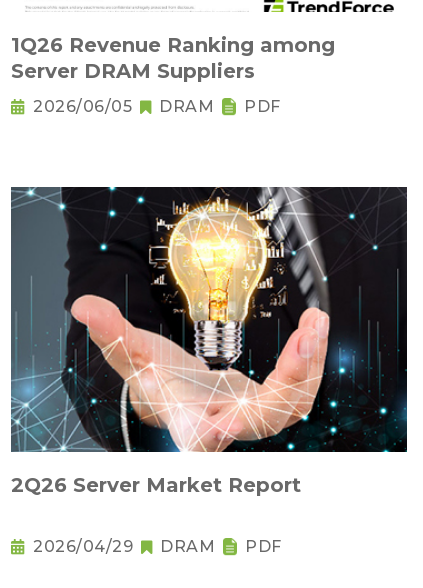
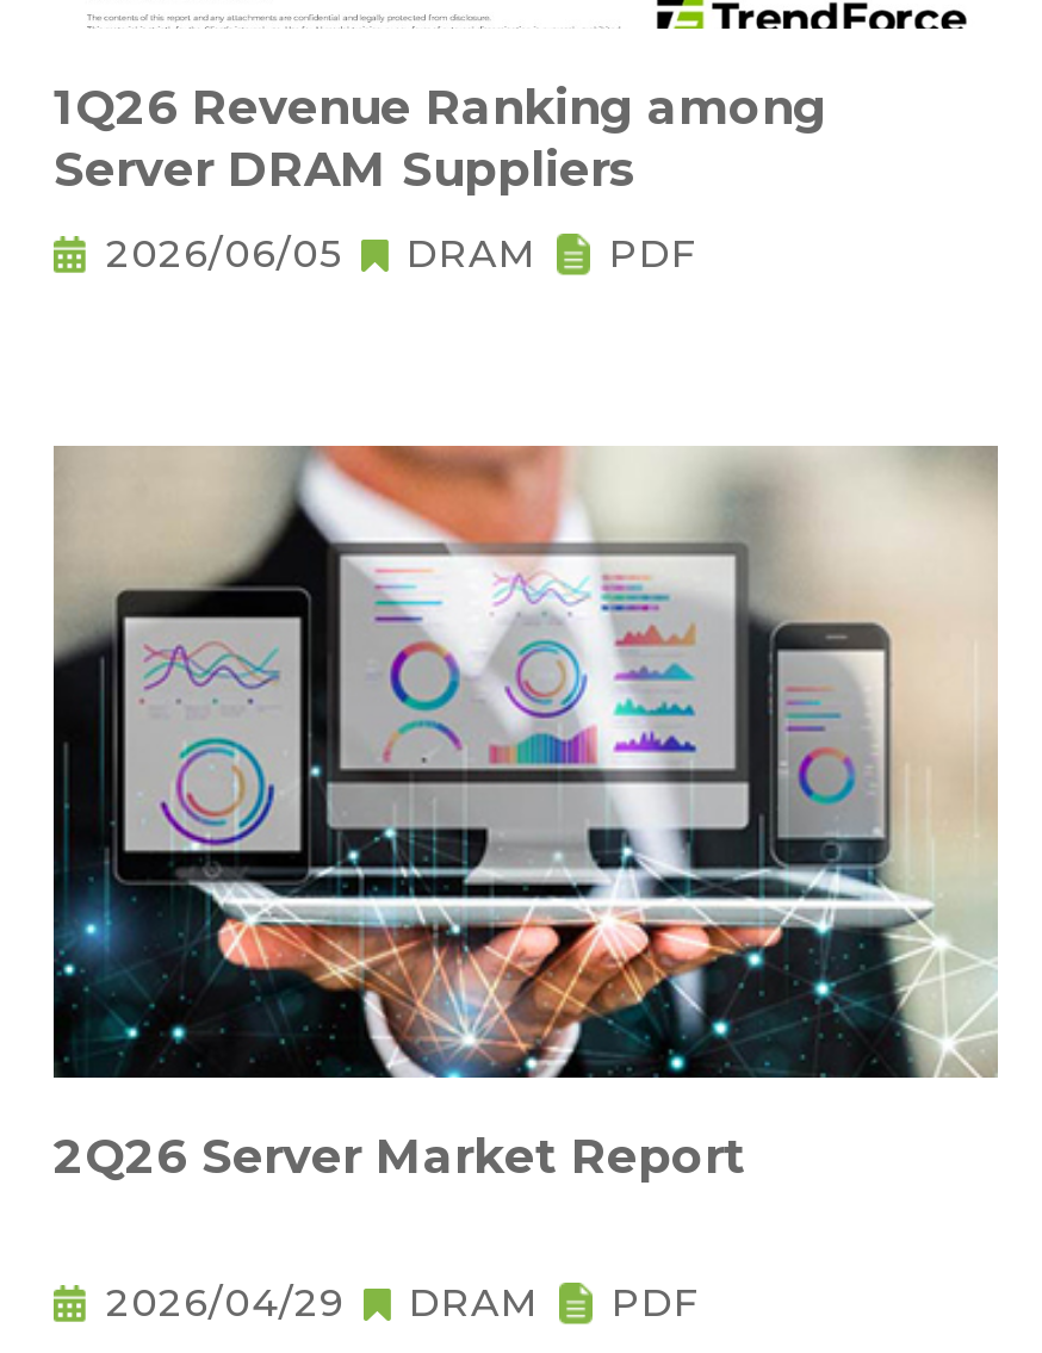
- [image]
+ [image]
